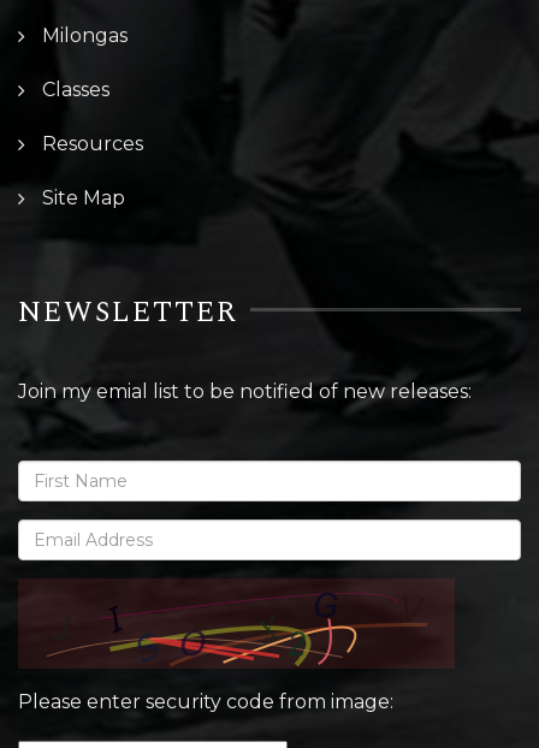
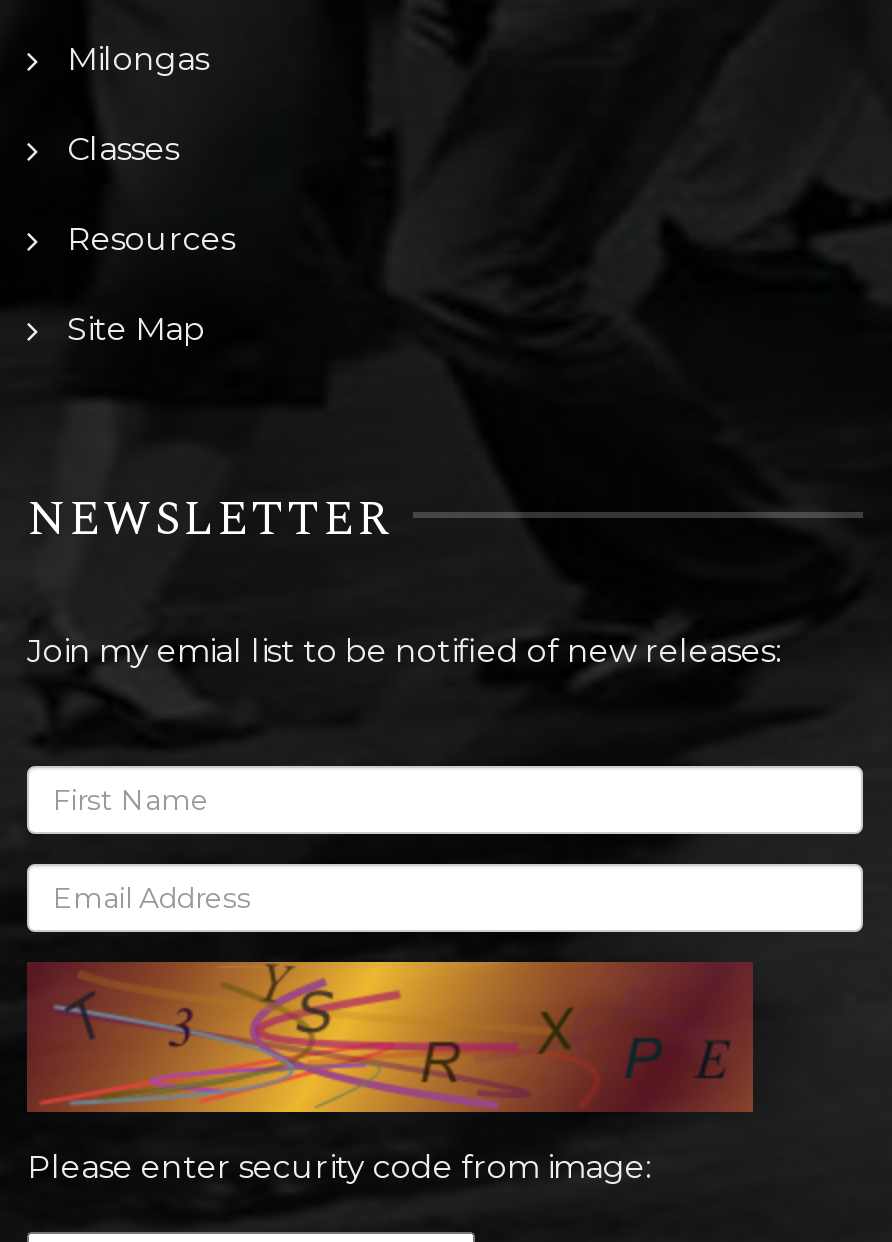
- [image]
+ [image]
